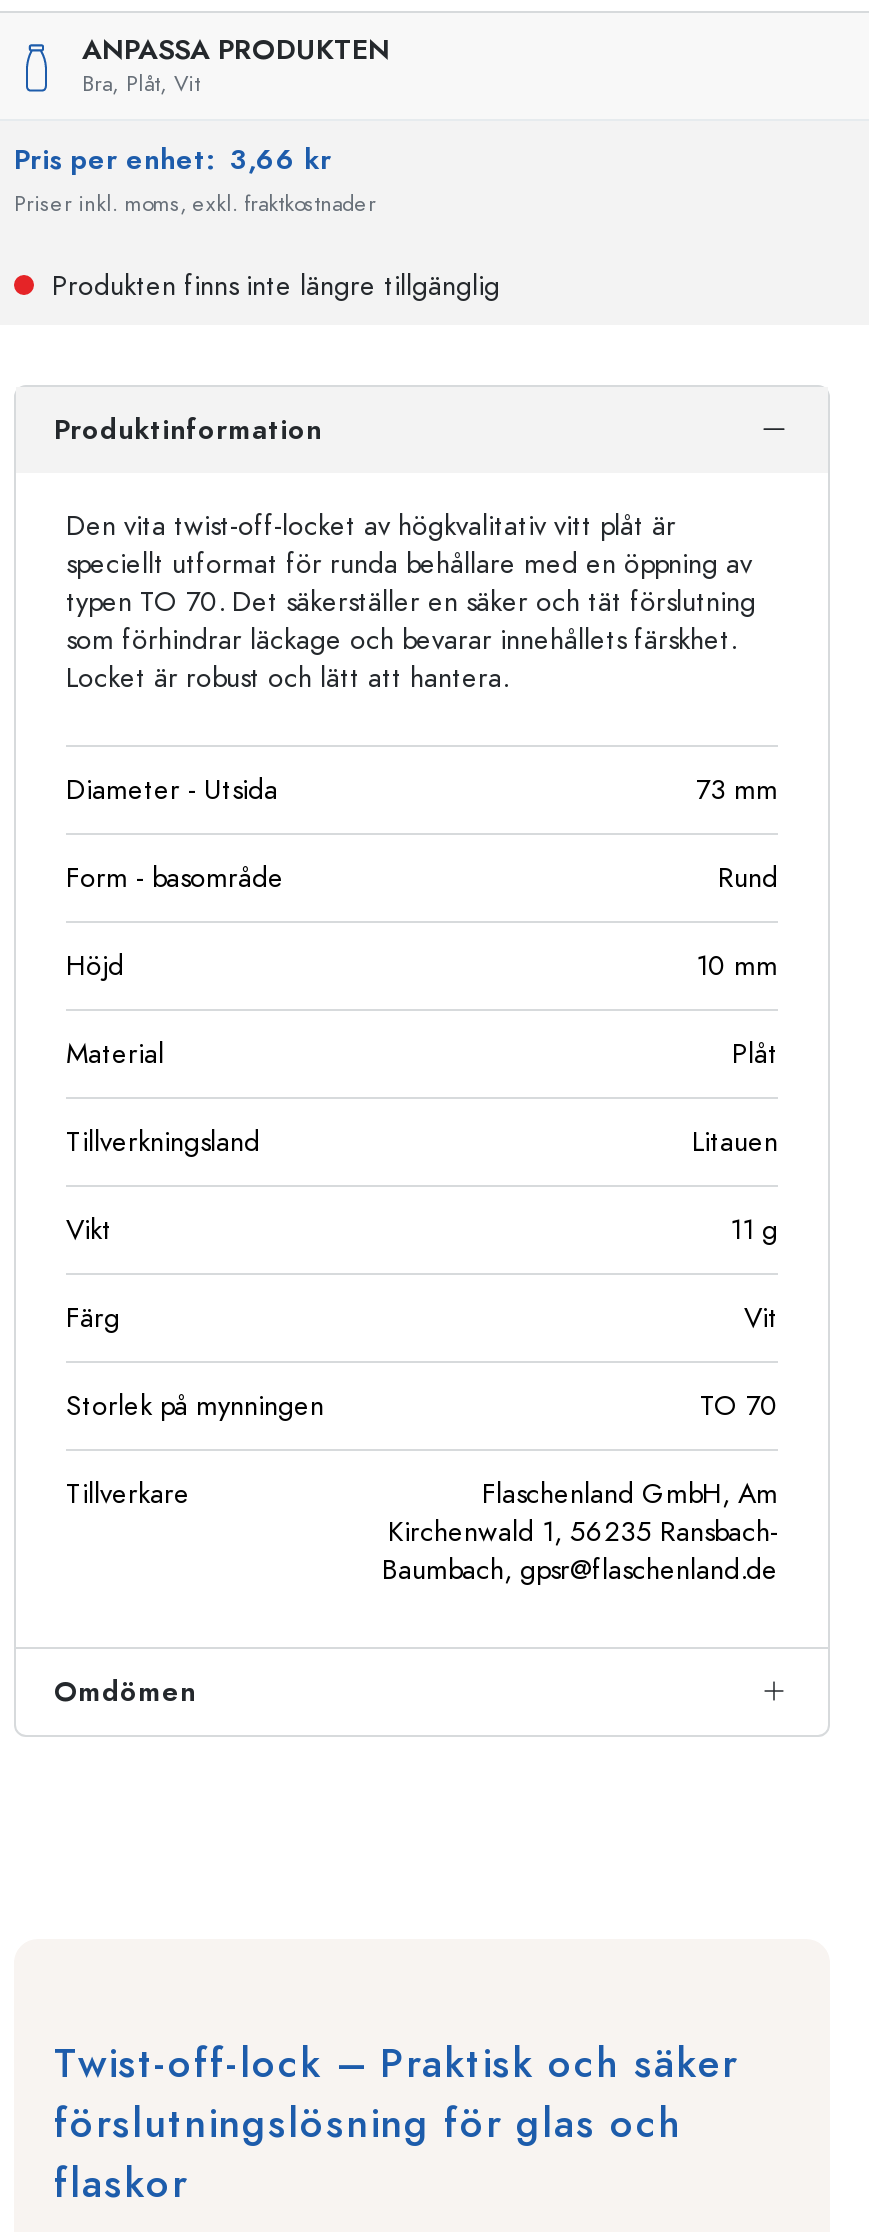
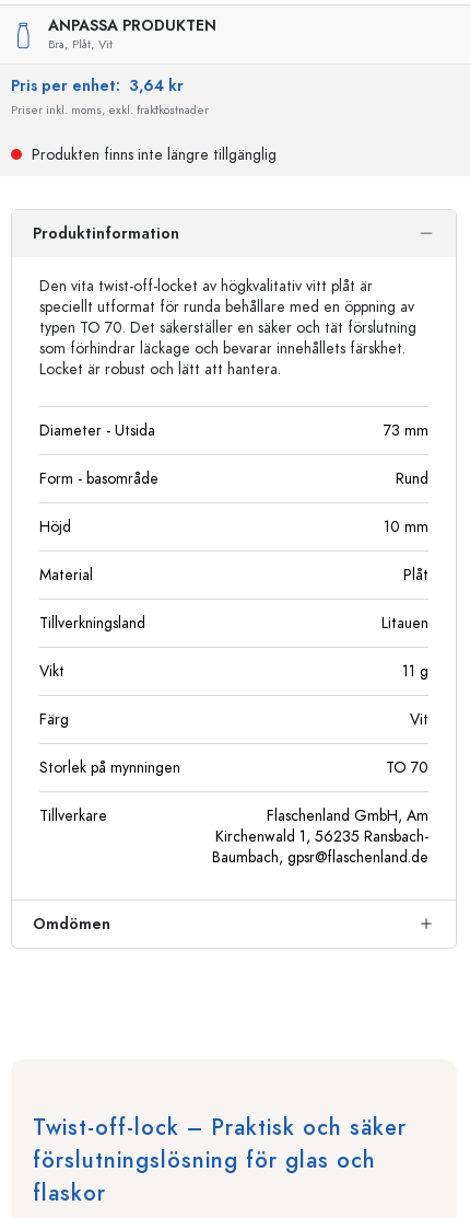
- Pris per enhet: 3,66 kr
+ Pris per enhet: 3,64 kr
